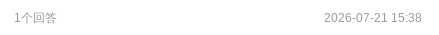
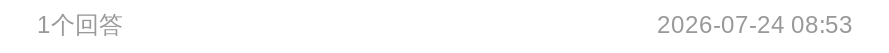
- 2026-07-21 15:38
+ 2026-07-24 08:53
